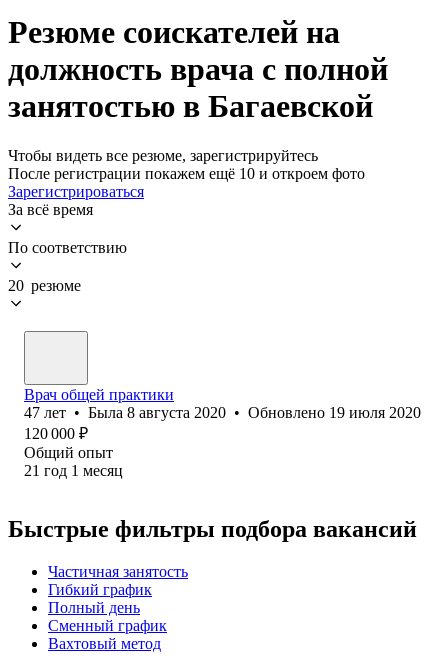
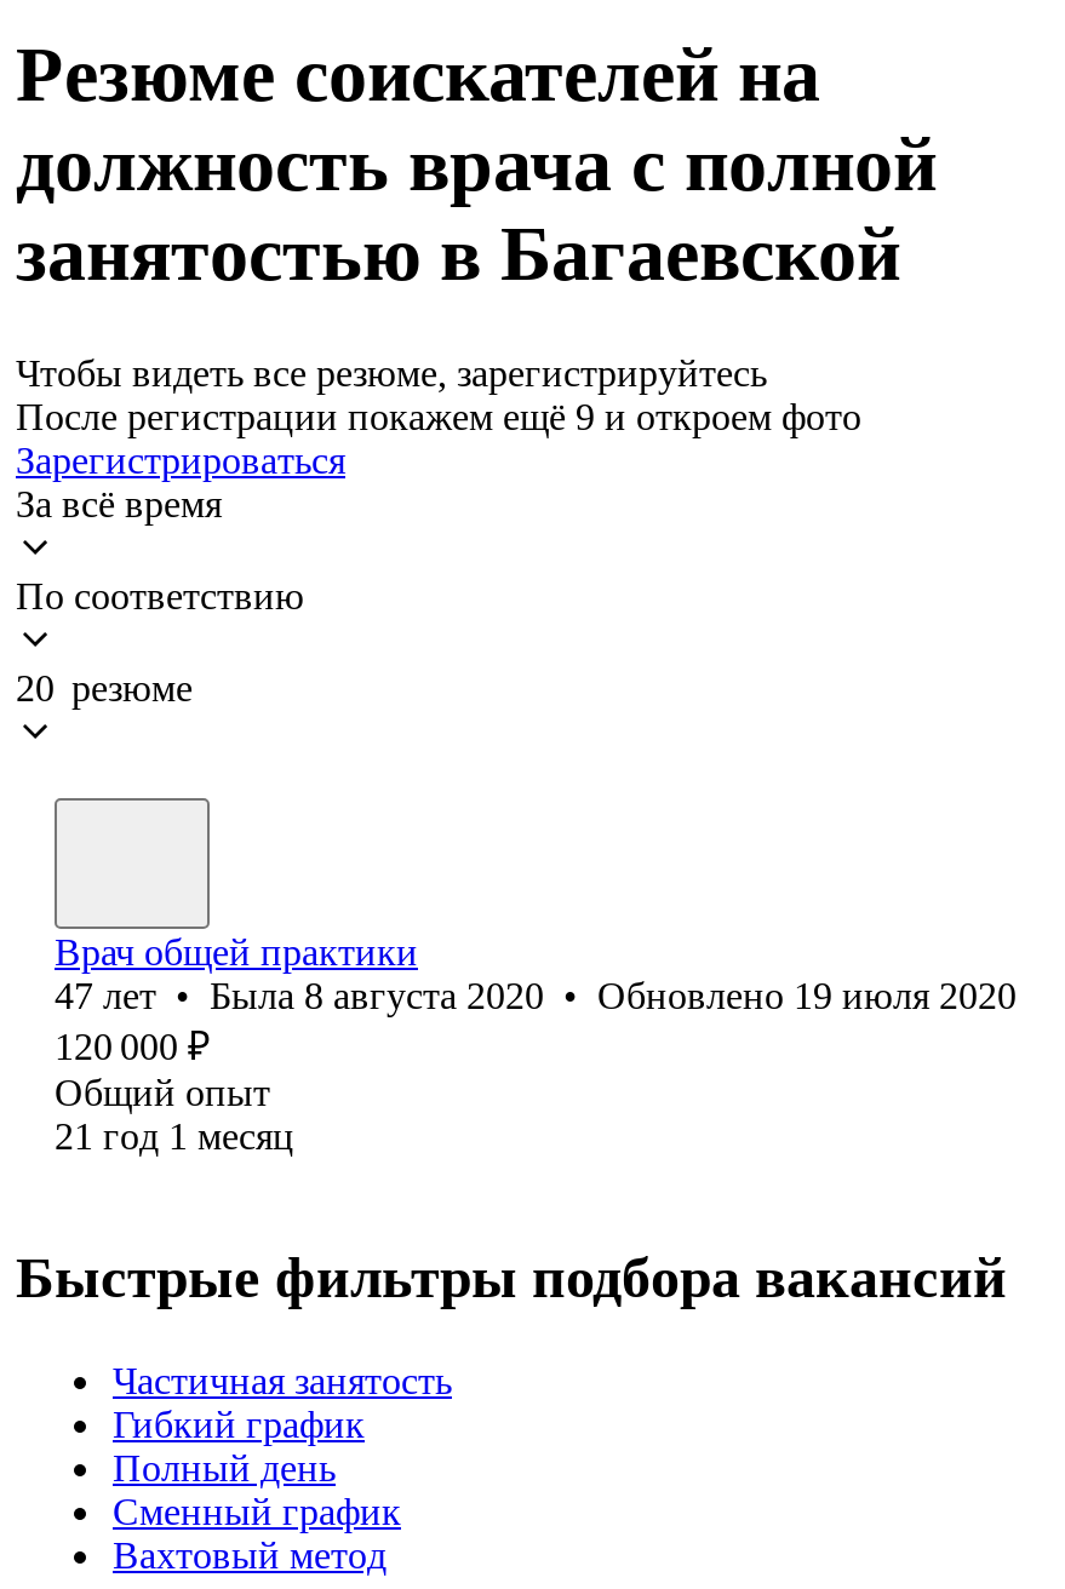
- После регистрации покажем ещё 10 и откроем фото
+ После регистрации покажем ещё 9 и откроем фото
